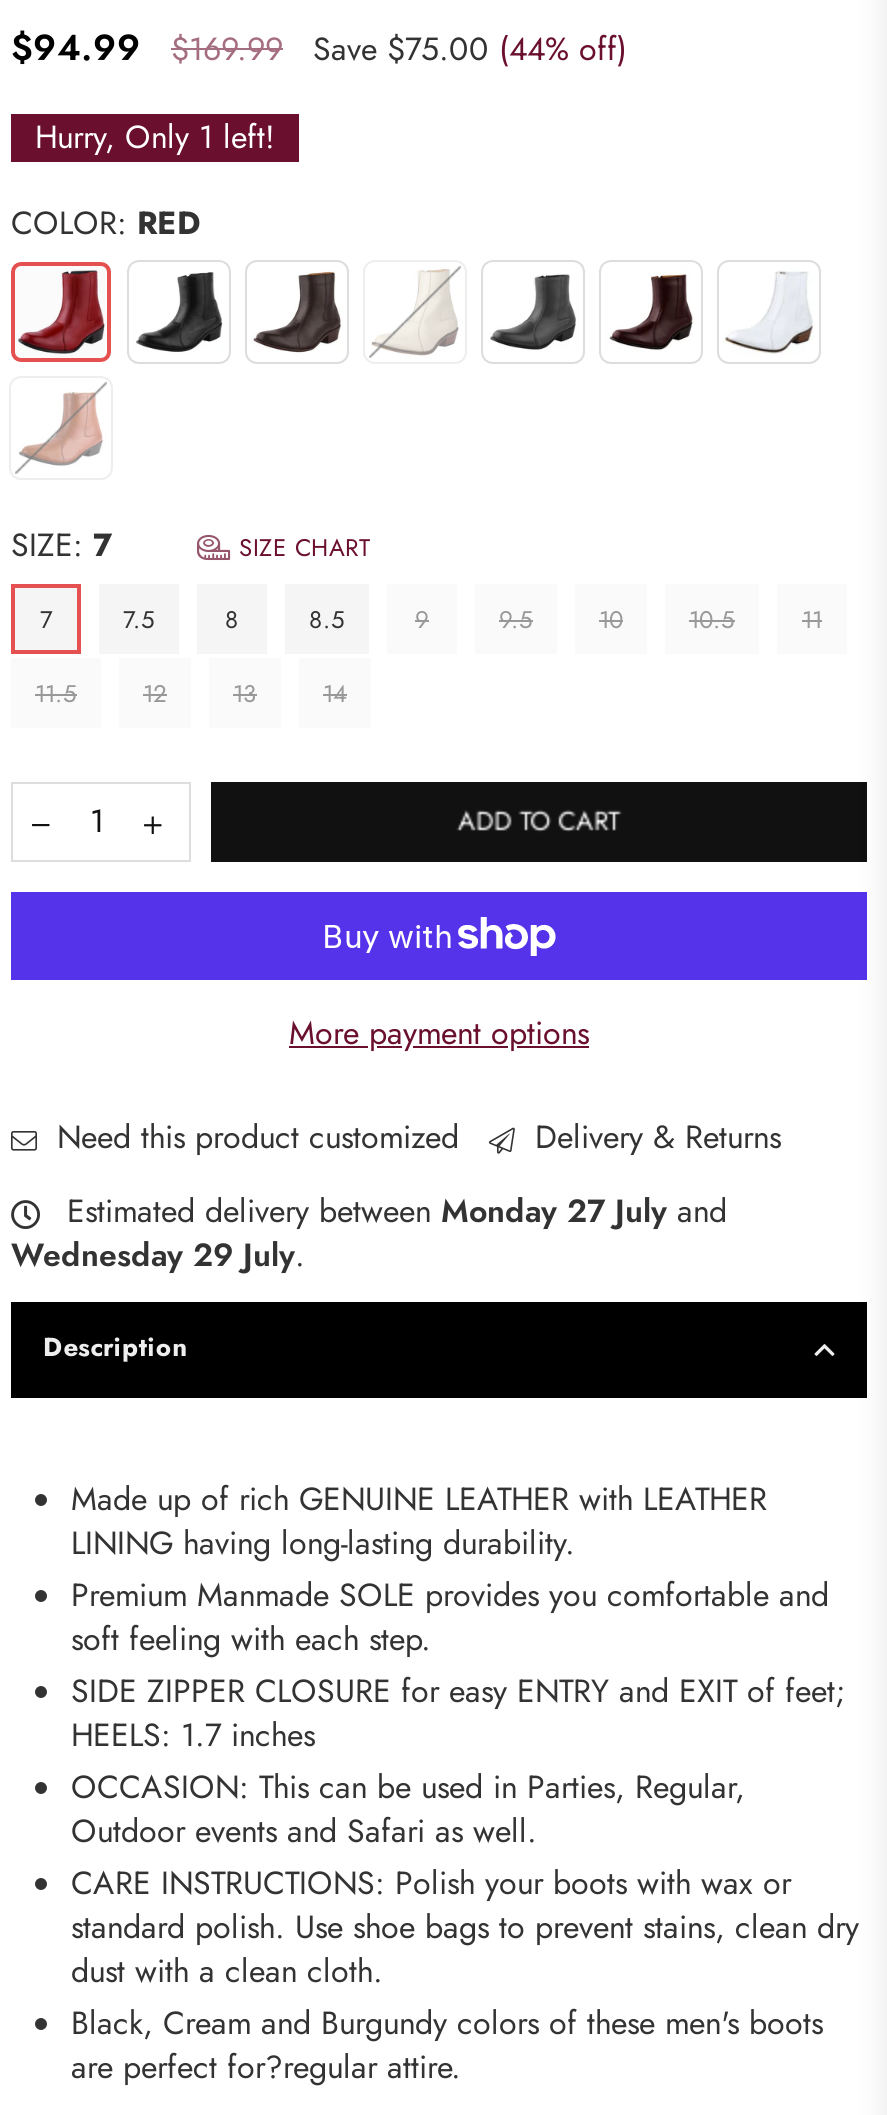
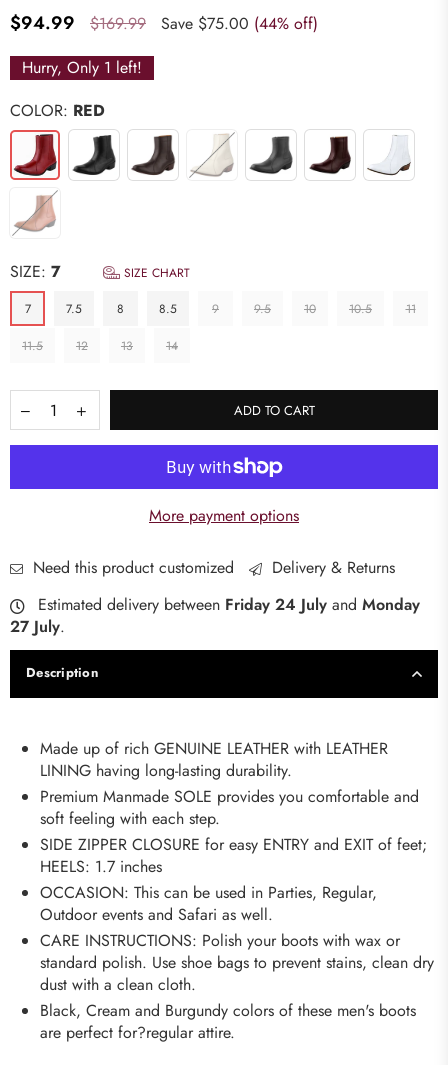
- Estimated delivery between Monday 27 July and
- Wednesday 29 July.
+ Estimated delivery between Friday 24 July and Monday
+ 27 July.
